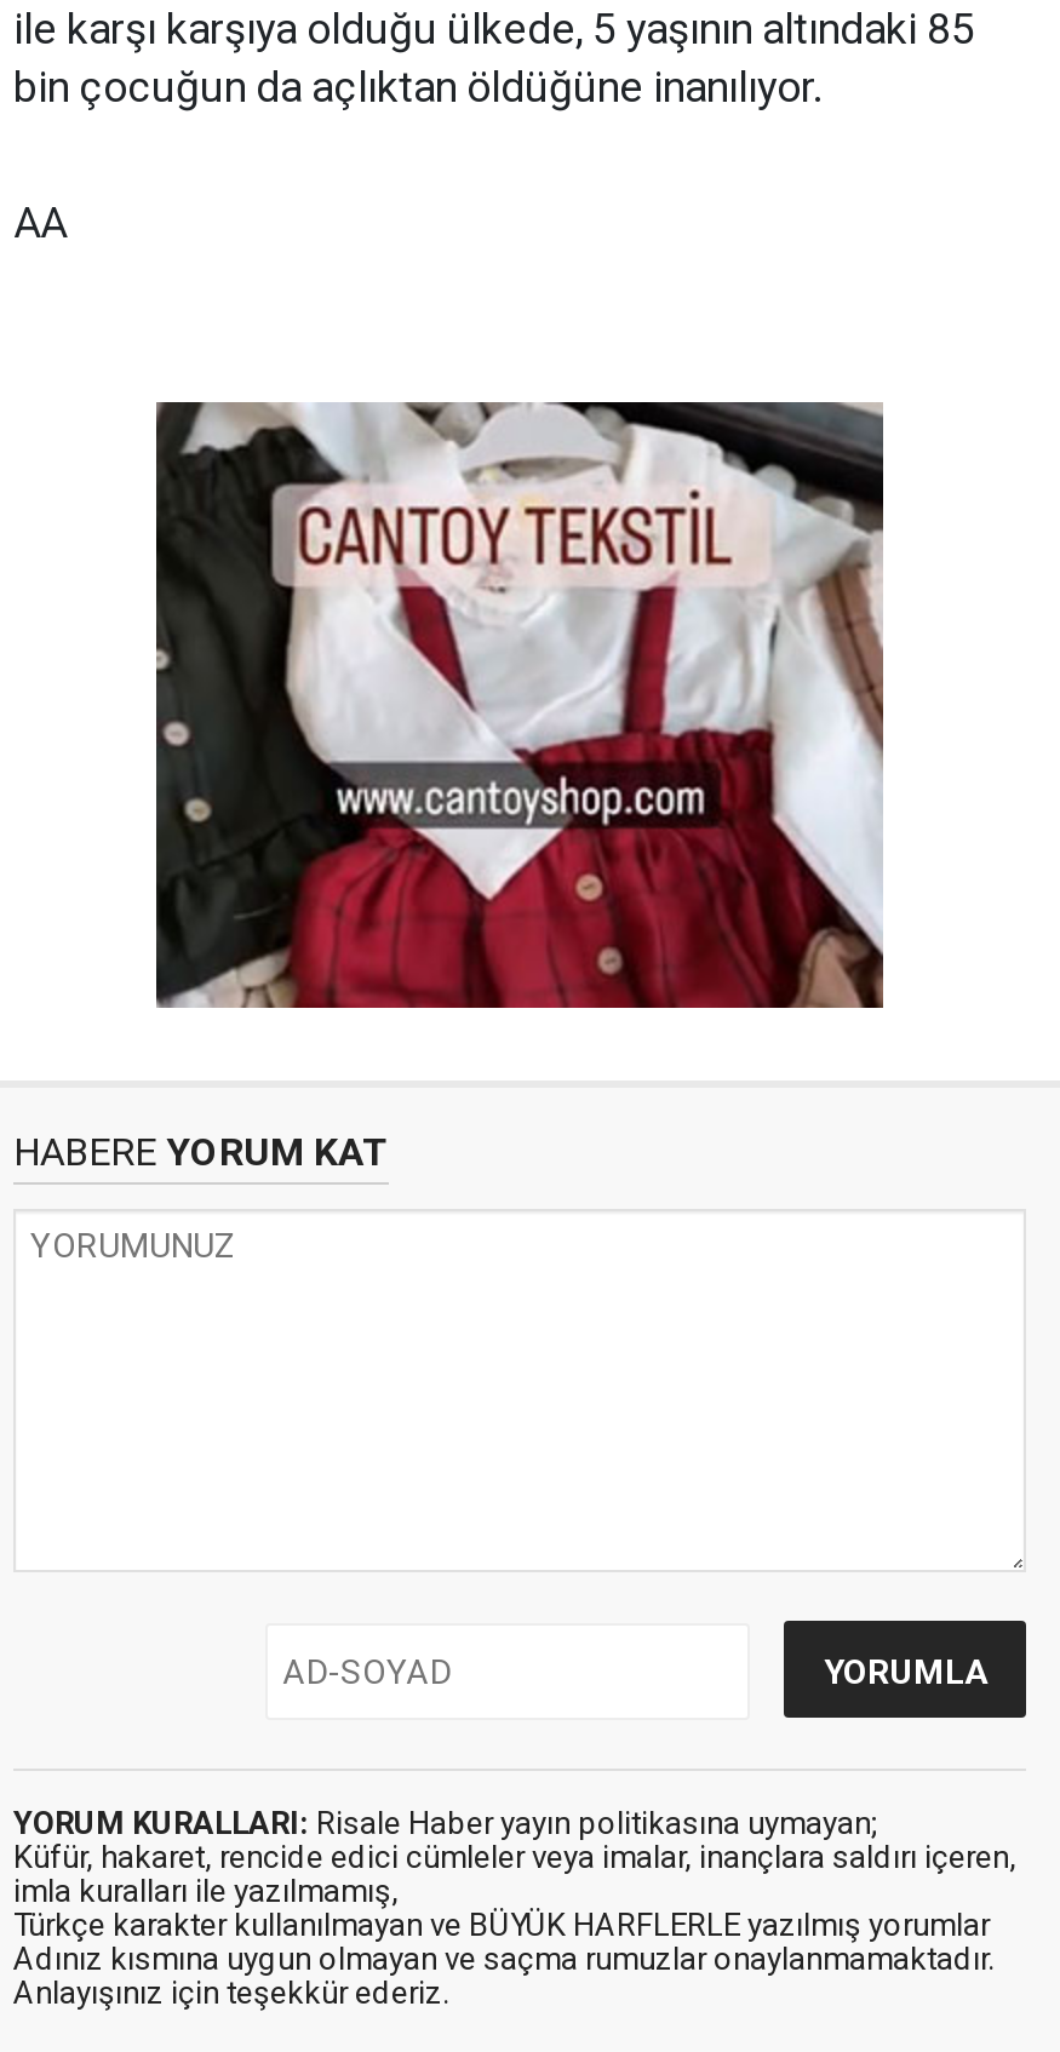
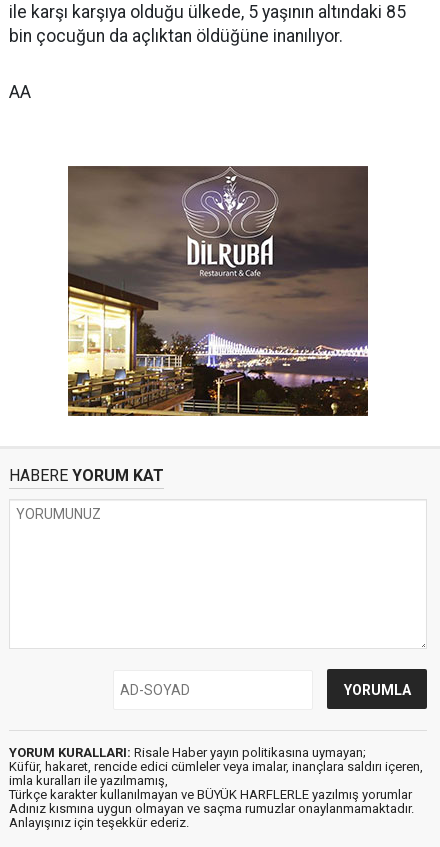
- [image]
+ [image]
